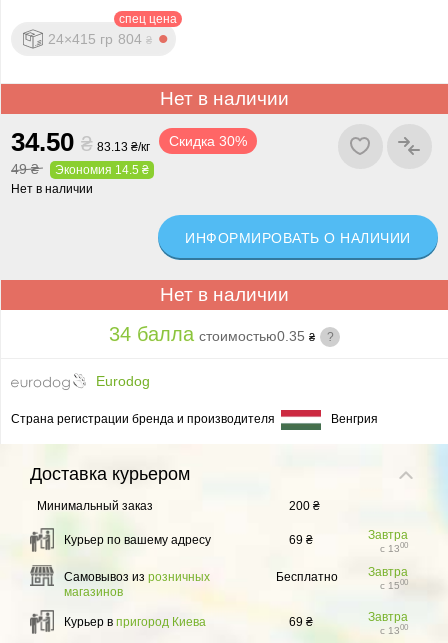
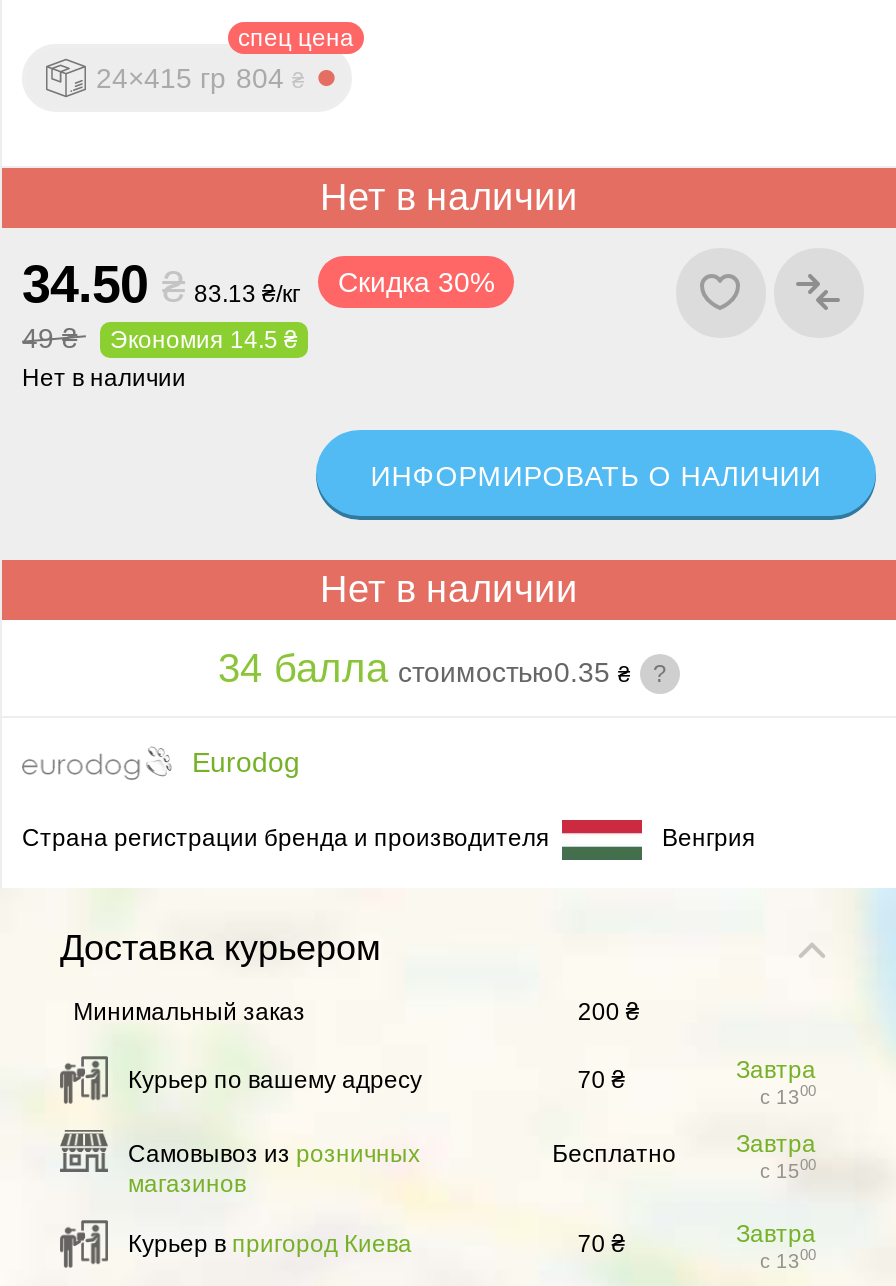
- 69 ₴
+ 70 ₴

- 69 ₴
+ 70 ₴
